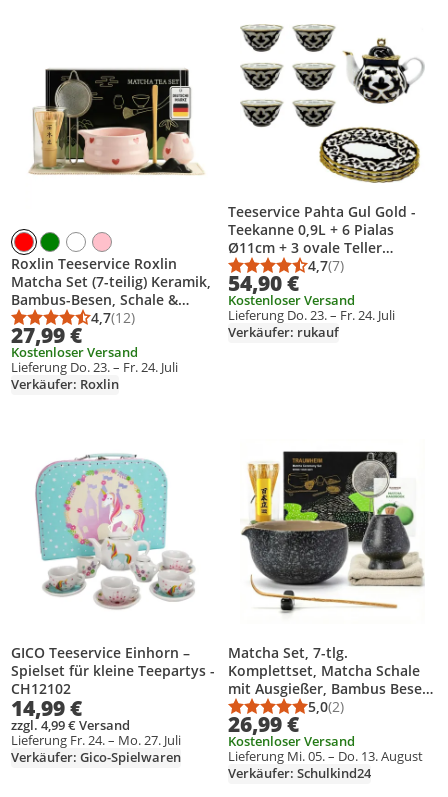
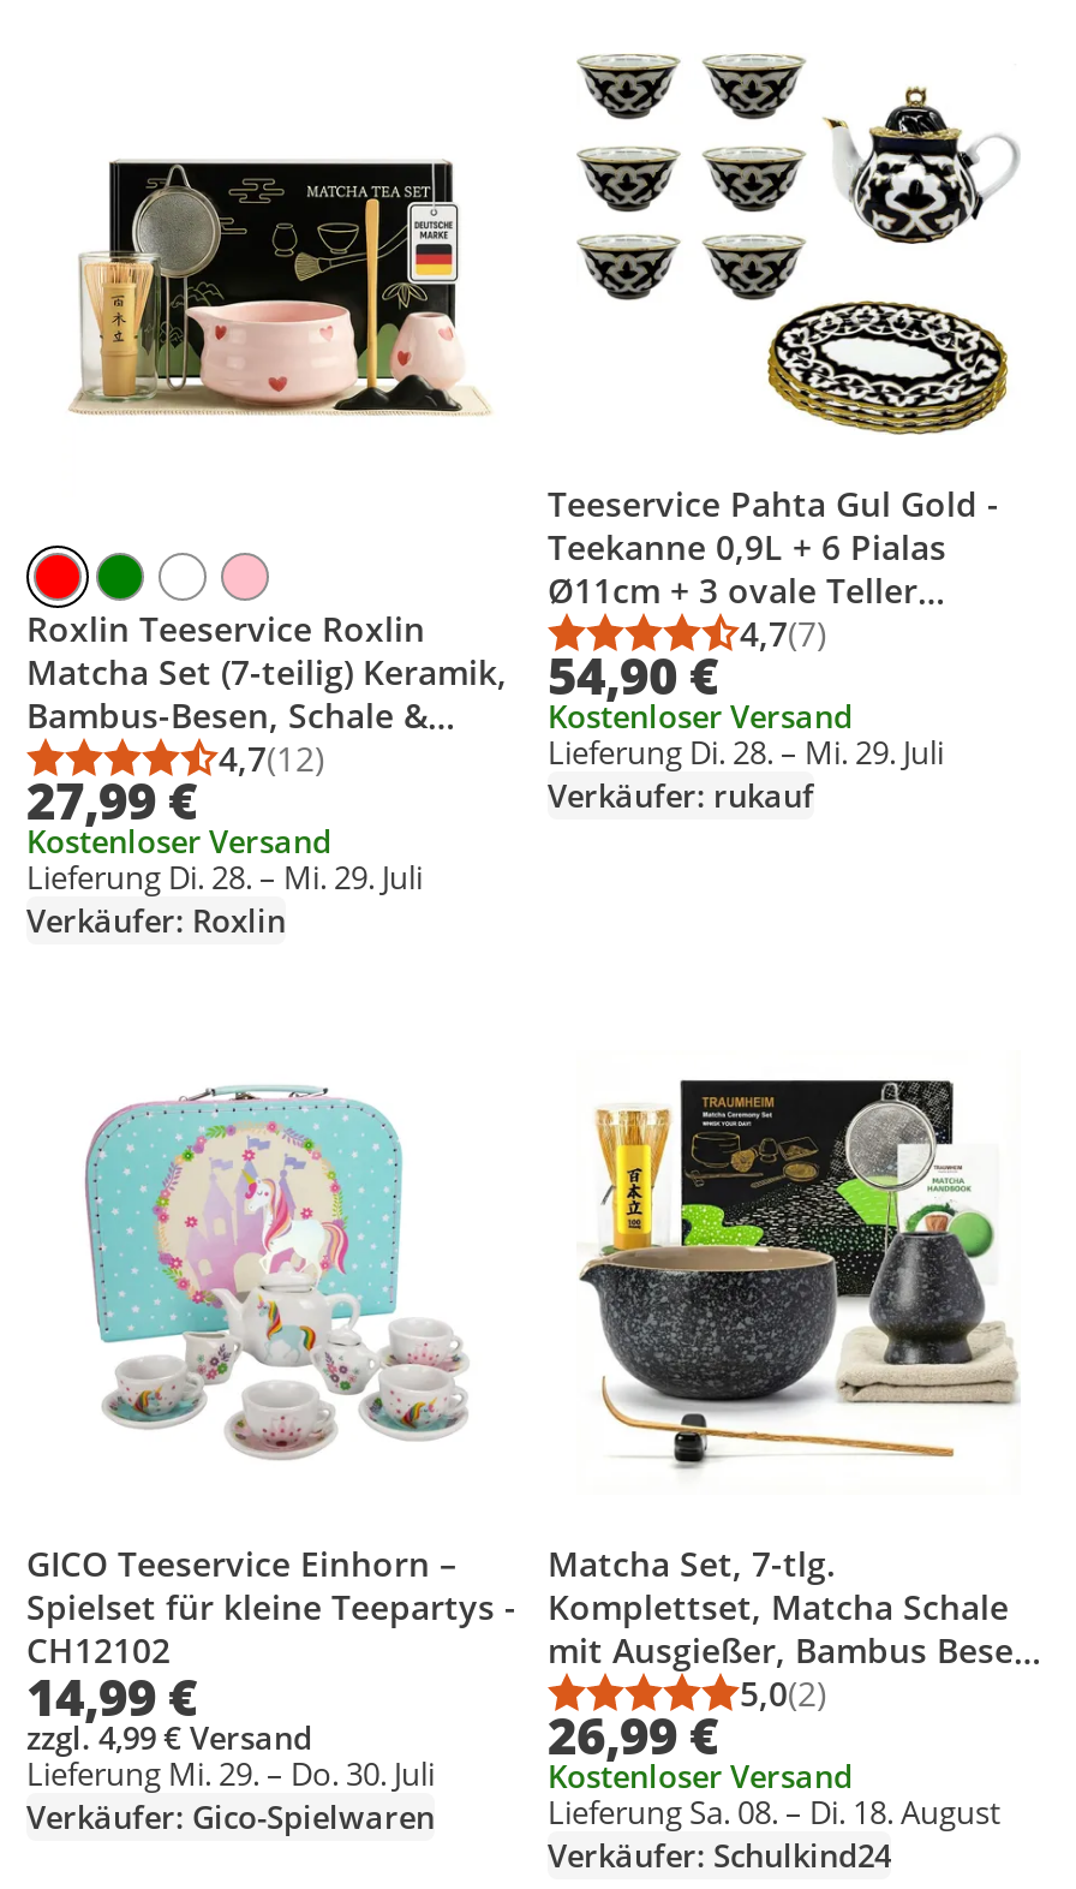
- Lieferung Do. 23. – Fr. 24. Juli
+ Lieferung Di. 28. – Mi. 29. Juli

- Lieferung Do. 23. – Fr. 24. Juli
+ Lieferung Di. 28. – Mi. 29. Juli

- Lieferung Fr. 24. – Mo. 27. Juli
+ Lieferung Mi. 29. – Do. 30. Juli

- Lieferung Mi. 05. – Do. 13. August
+ Lieferung Sa. 08. – Di. 18. August
